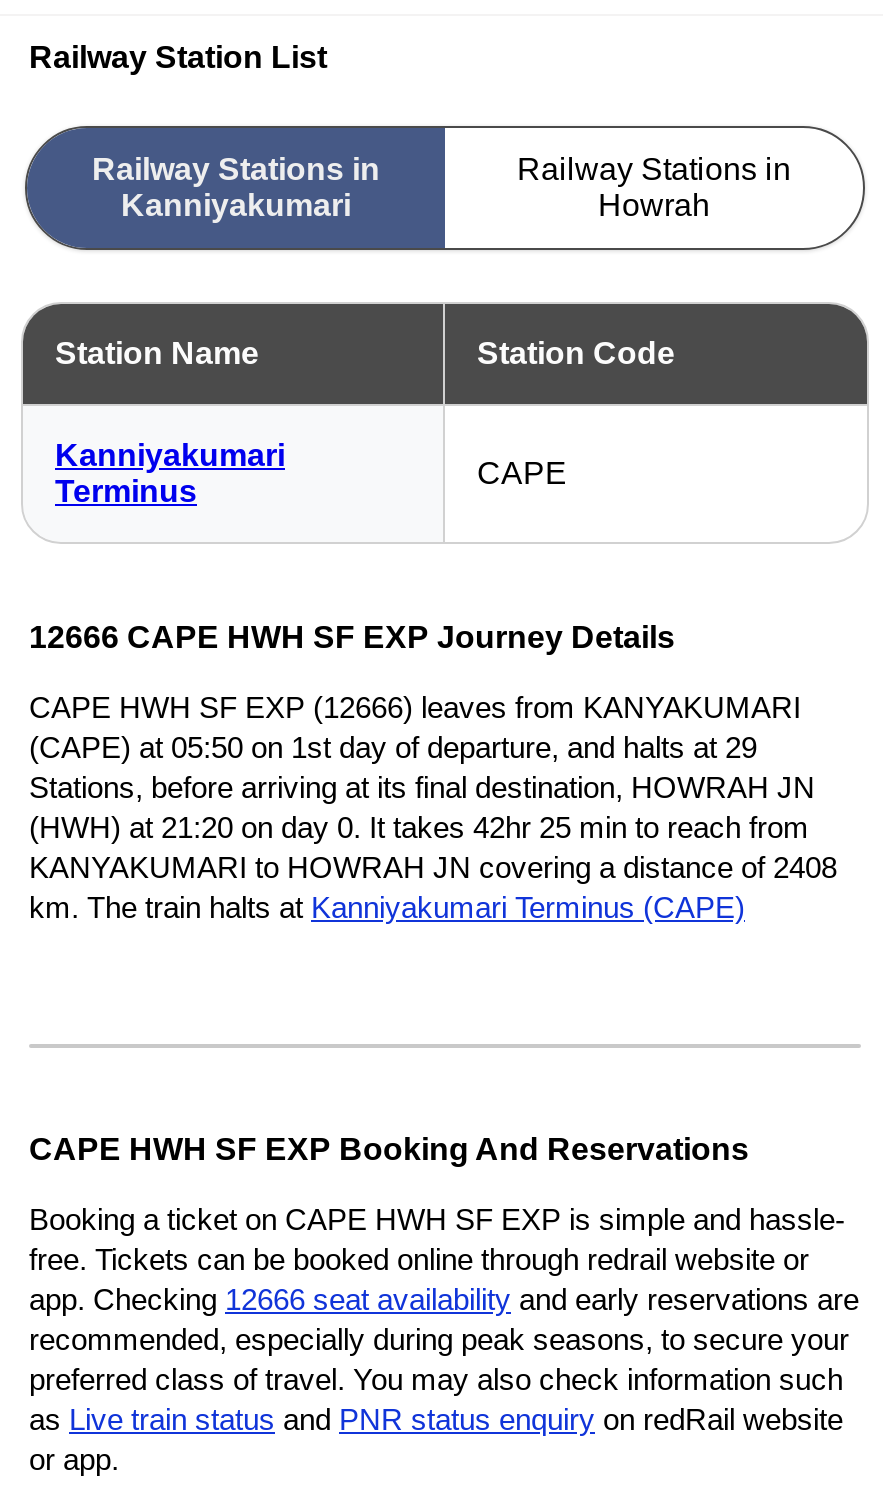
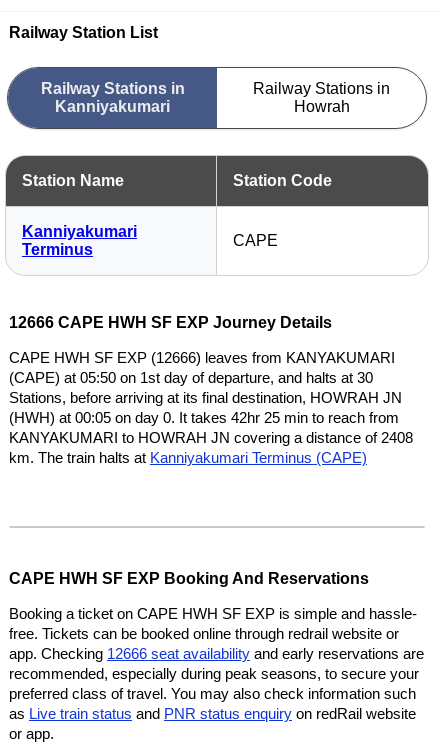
- (CAPE) at 05:50 on 1st day of departure, and halts at 29
+ (CAPE) at 05:50 on 1st day of departure, and halts at 30

- (HWH) at 21:20 on day 0. It takes 42hr 25 min to reach from
+ (HWH) at 00:05 on day 0. It takes 42hr 25 min to reach from
